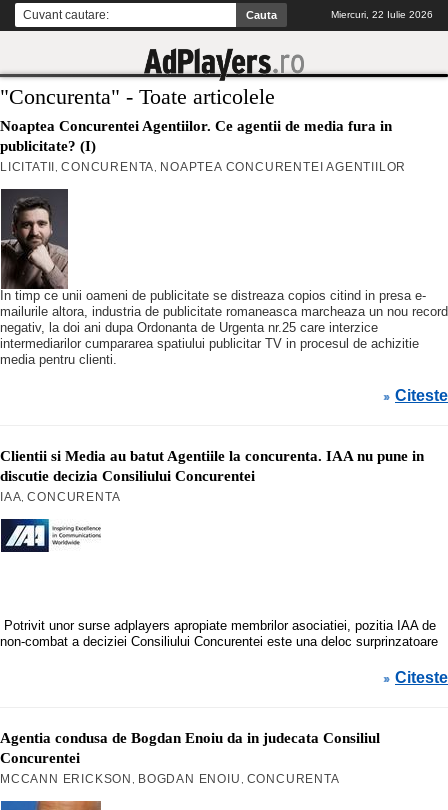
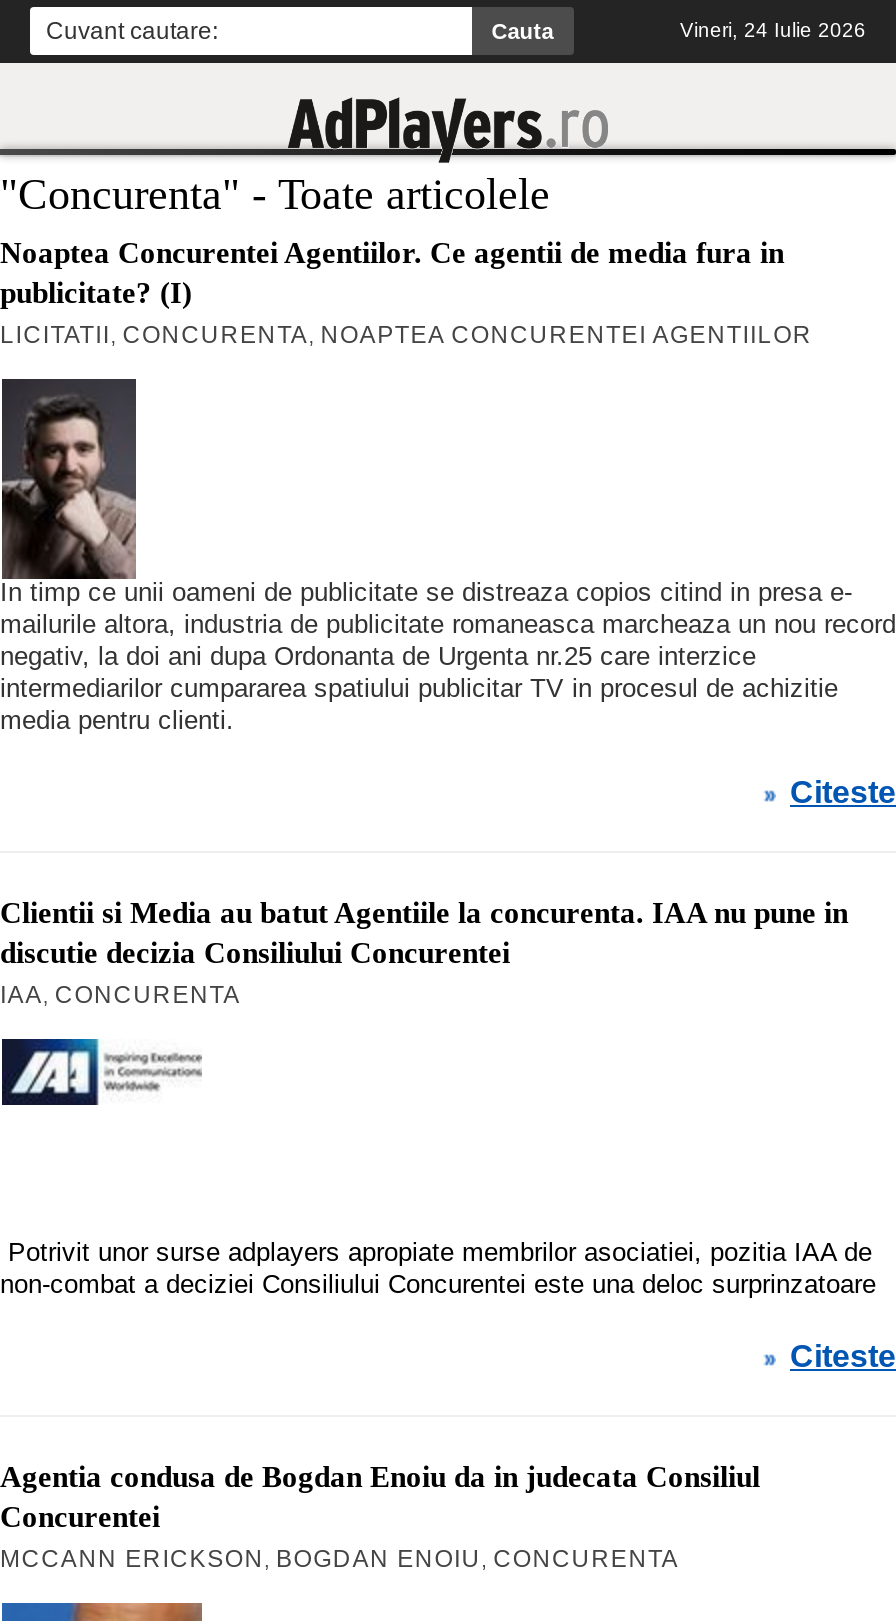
- Miercuri, 22 Iulie 2026
+ Vineri, 24 Iulie 2026
